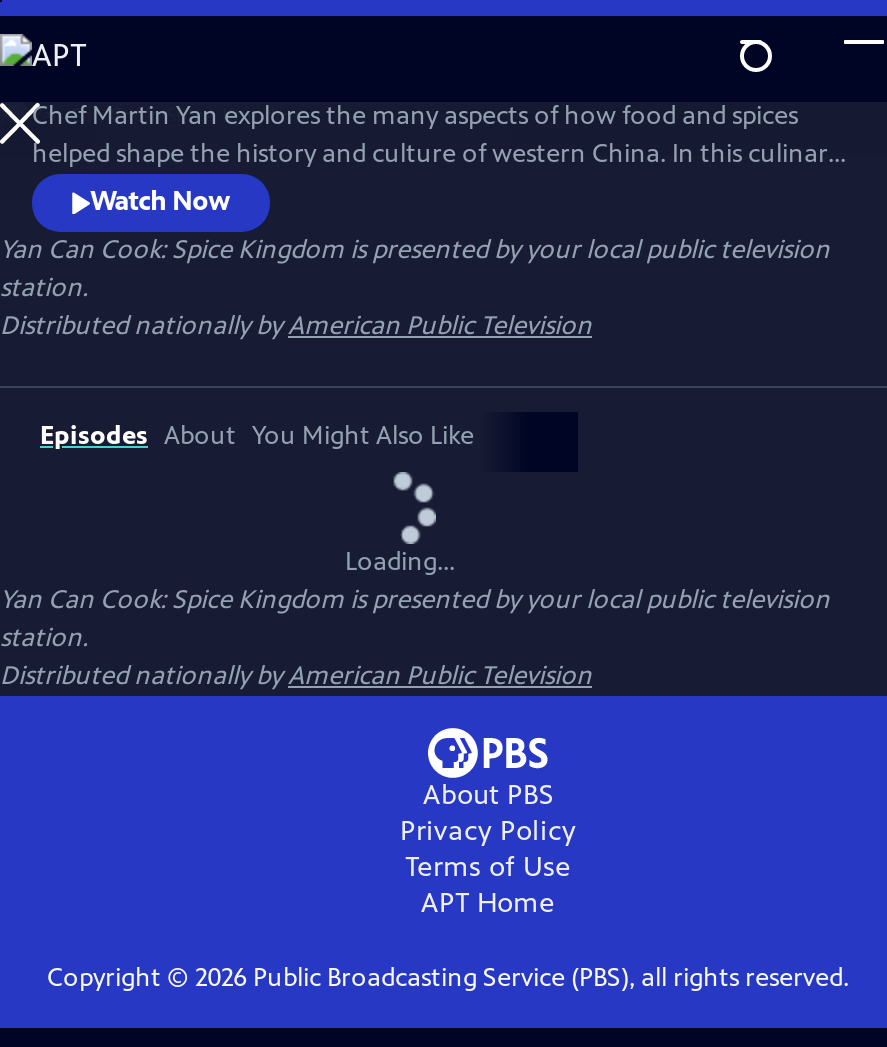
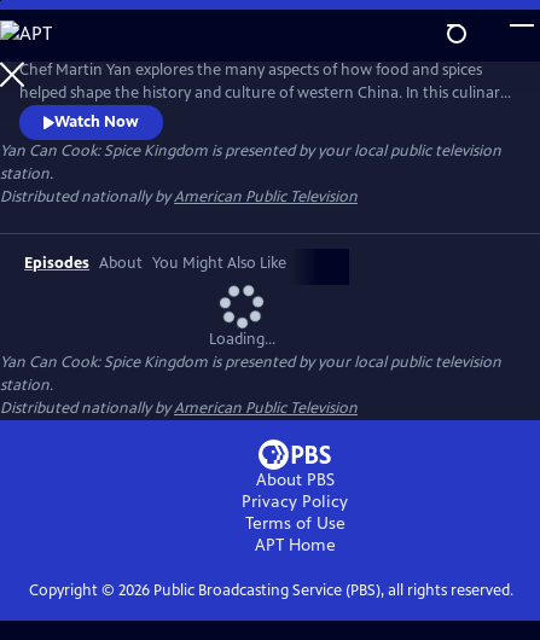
- [image]
+ [image]
